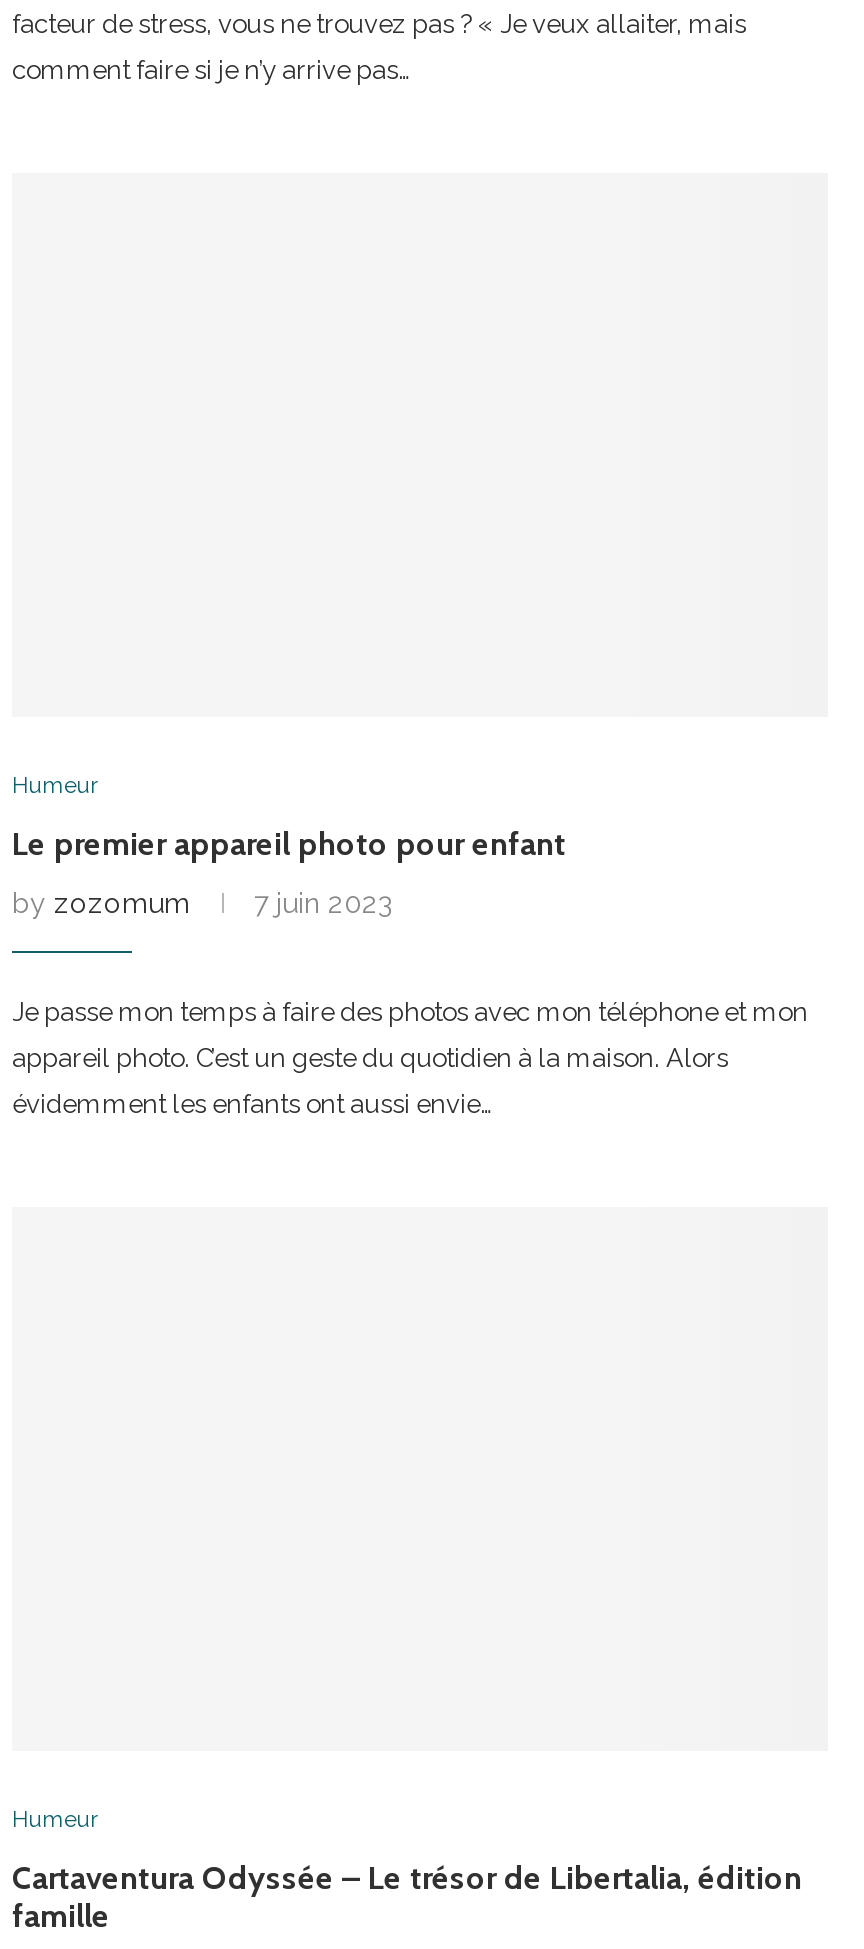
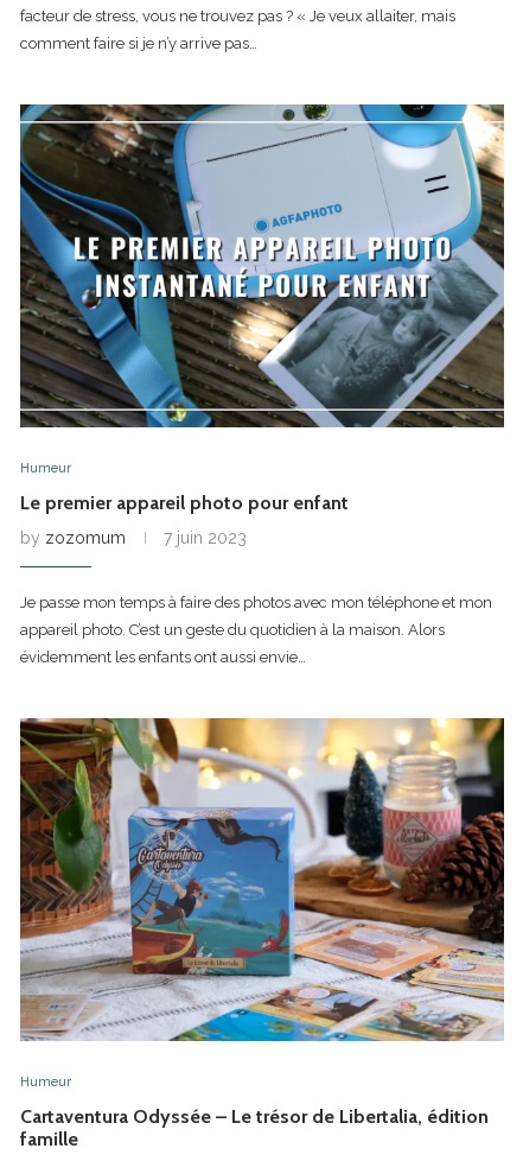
+ [image]

+ [image]
